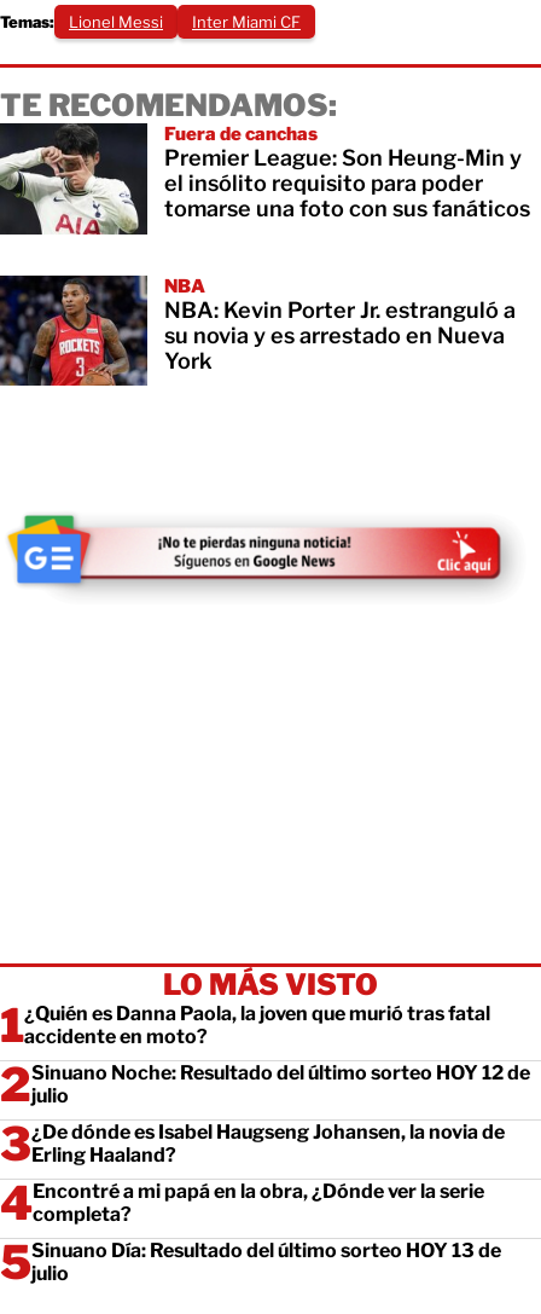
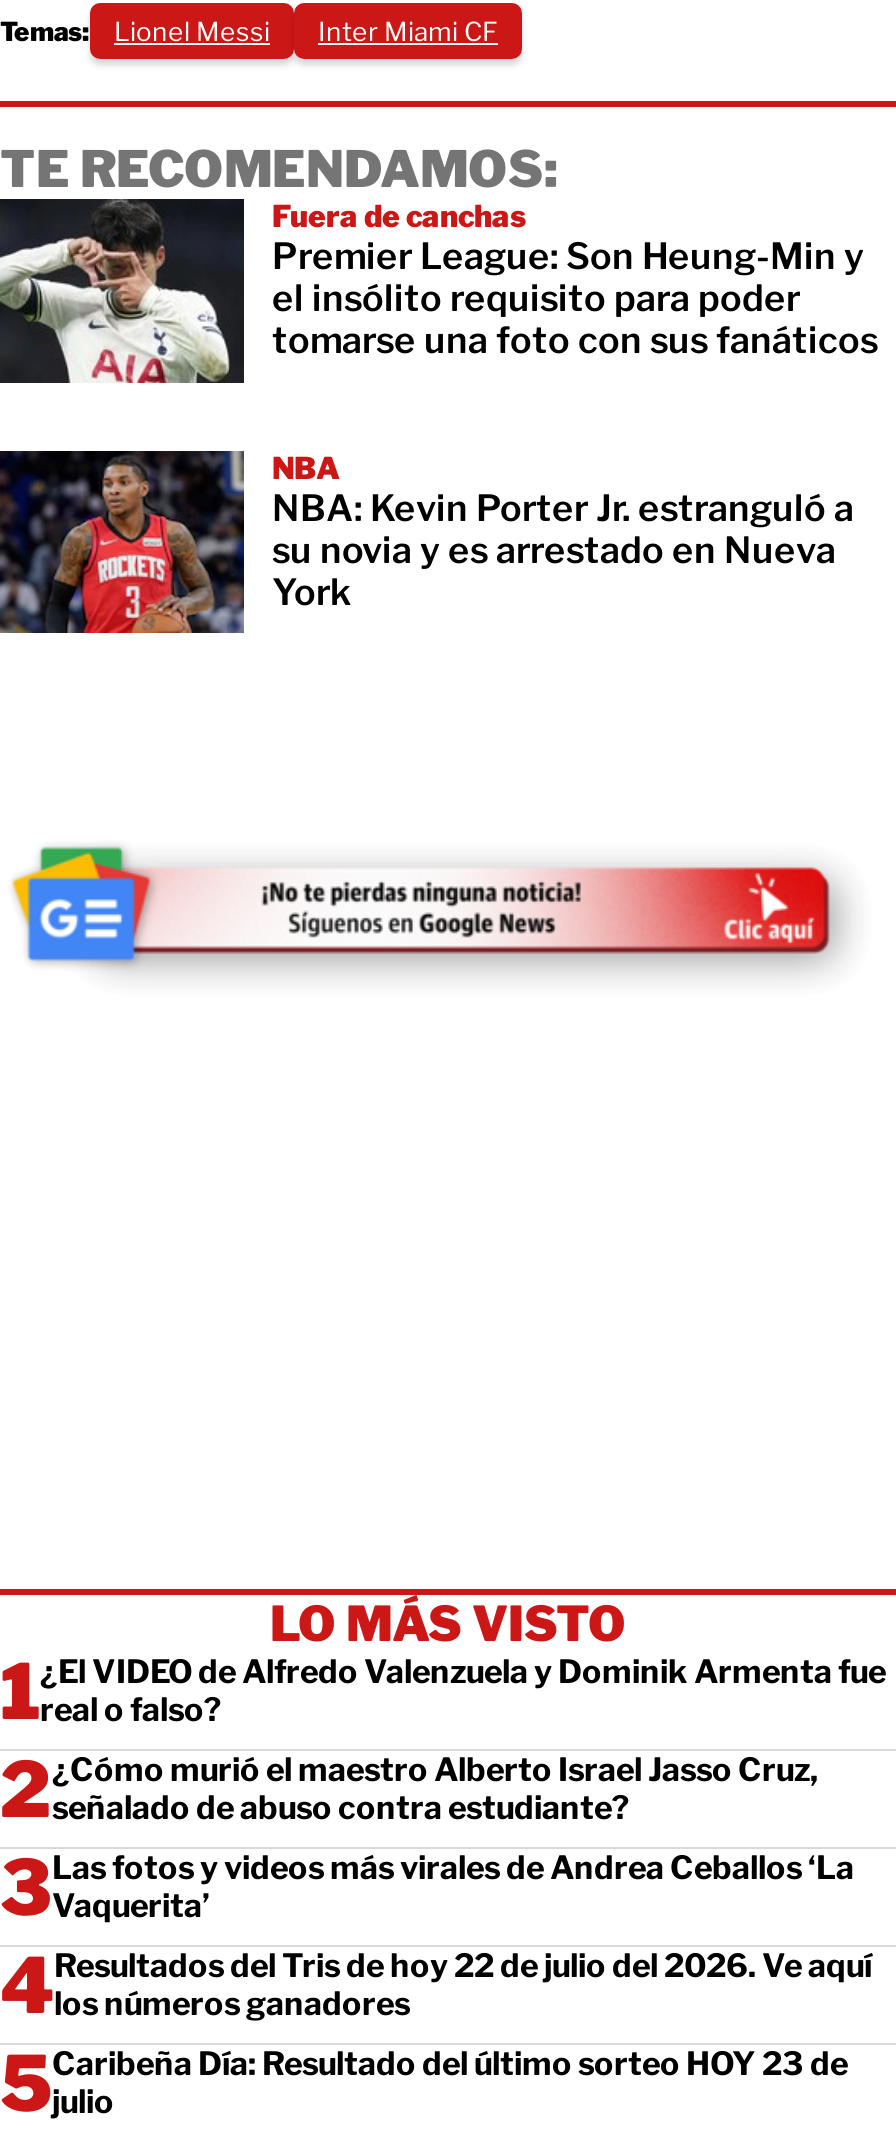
- ¿Quién es Danna Paola, la joven que murió tras fatal
- accidente en moto?
+ ¿El VIDEO de Alfredo Valenzuela y Dominik Armenta fue
+ real o falso?

- Sinuano Noche: Resultado del último sorteo HOY 12 de
- julio
+ ¿Cómo murió el maestro Alberto Israel Jasso Cruz,
+ señalado de abuso contra estudiante?

- ¿De dónde es Isabel Haugseng Johansen, la novia de
- Erling Haaland?
+ Las fotos y videos más virales de Andrea Ceballos ‘La
+ Vaquerita’

- Encontré a mi papá en la obra, ¿Dónde ver la serie
- completa?
+ Resultados del Tris de hoy 22 de julio del 2026. Ve aquí
+ los números ganadores

- Sinuano Día: Resultado del último sorteo HOY 13 de
+ Caribeña Día: Resultado del último sorteo HOY 23 de
